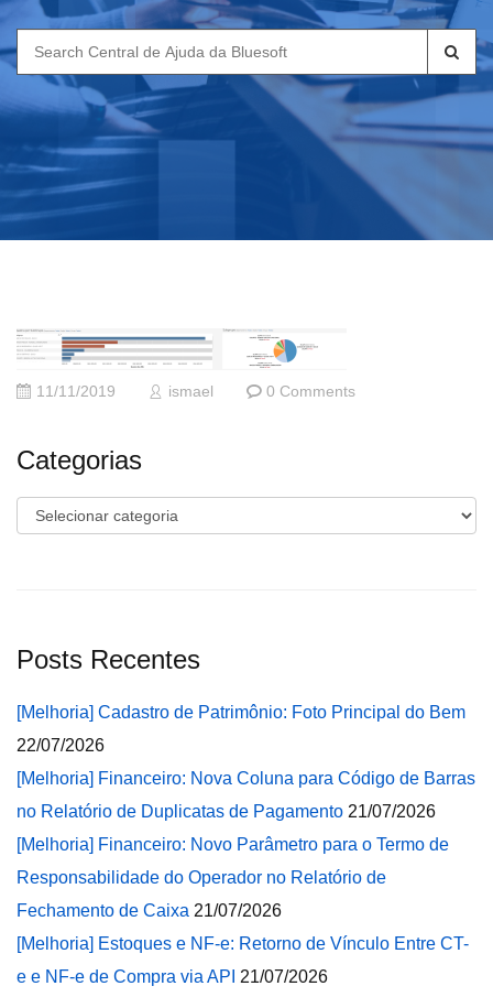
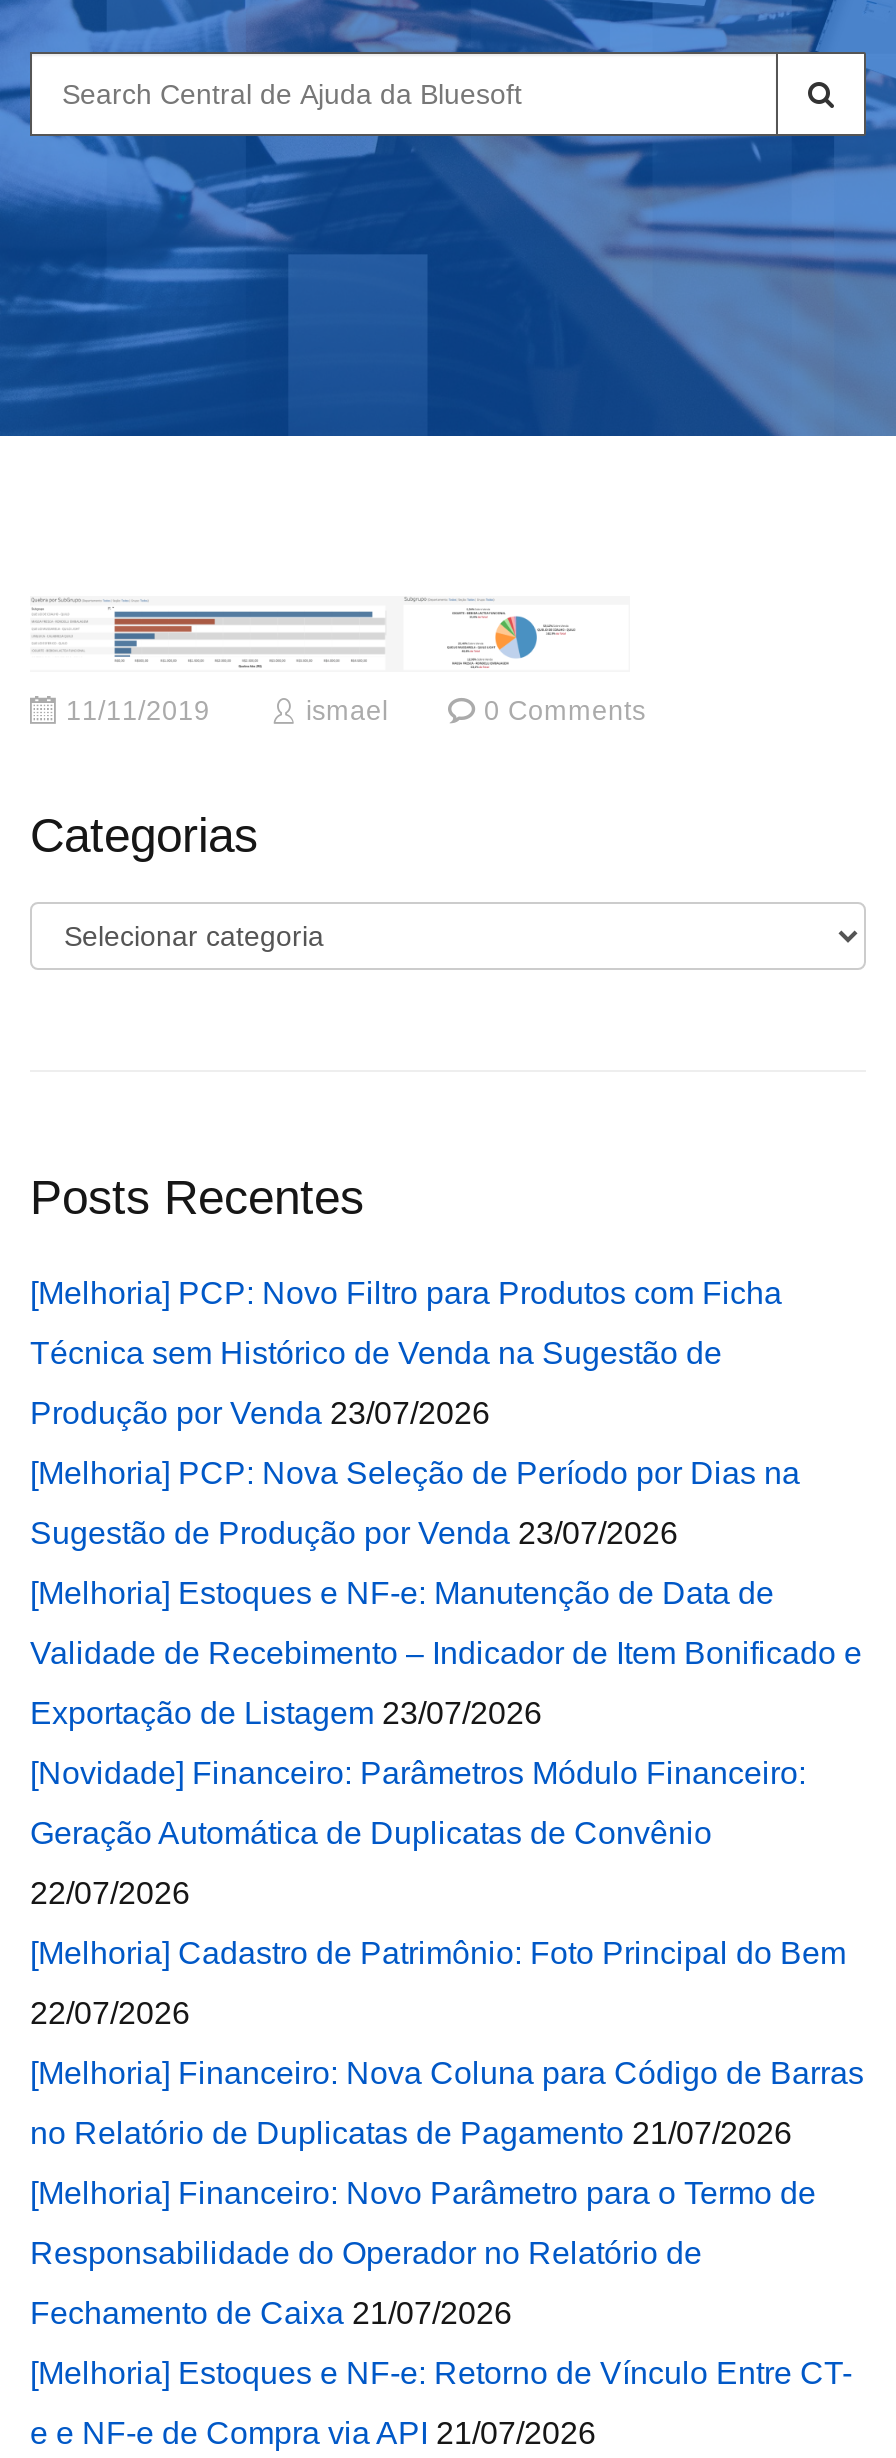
+ [Melhoria] PCP: Novo Filtro para Produtos com Ficha
+ Técnica sem Histórico de Venda na Sugestão de
+ Produção por Venda 23/07/2026
+ [Melhoria] PCP: Nova Seleção de Período por Dias na
+ Sugestão de Produção por Venda 23/07/2026
+ [Melhoria] Estoques e NF-e: Manutenção de Data de
+ Validade de Recebimento – Indicador de Item Bonificado e
+ Exportação de Listagem 23/07/2026
+ [Novidade] Financeiro: Parâmetros Módulo Financeiro:
+ Geração Automática de Duplicatas de Convênio
+ 22/07/2026
